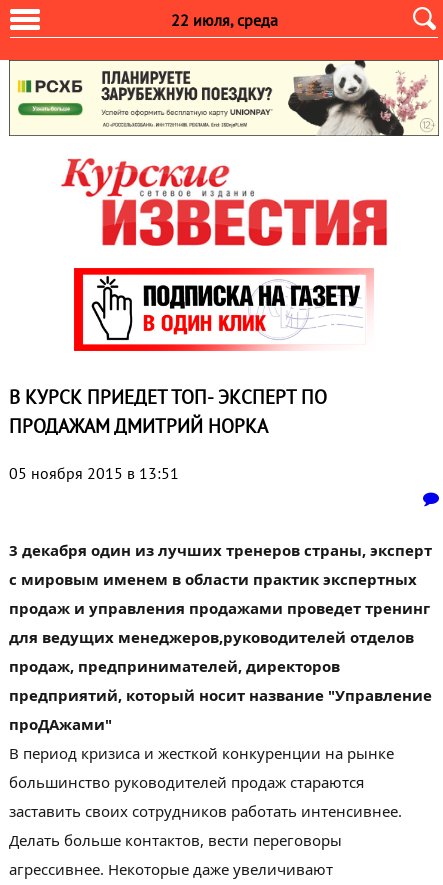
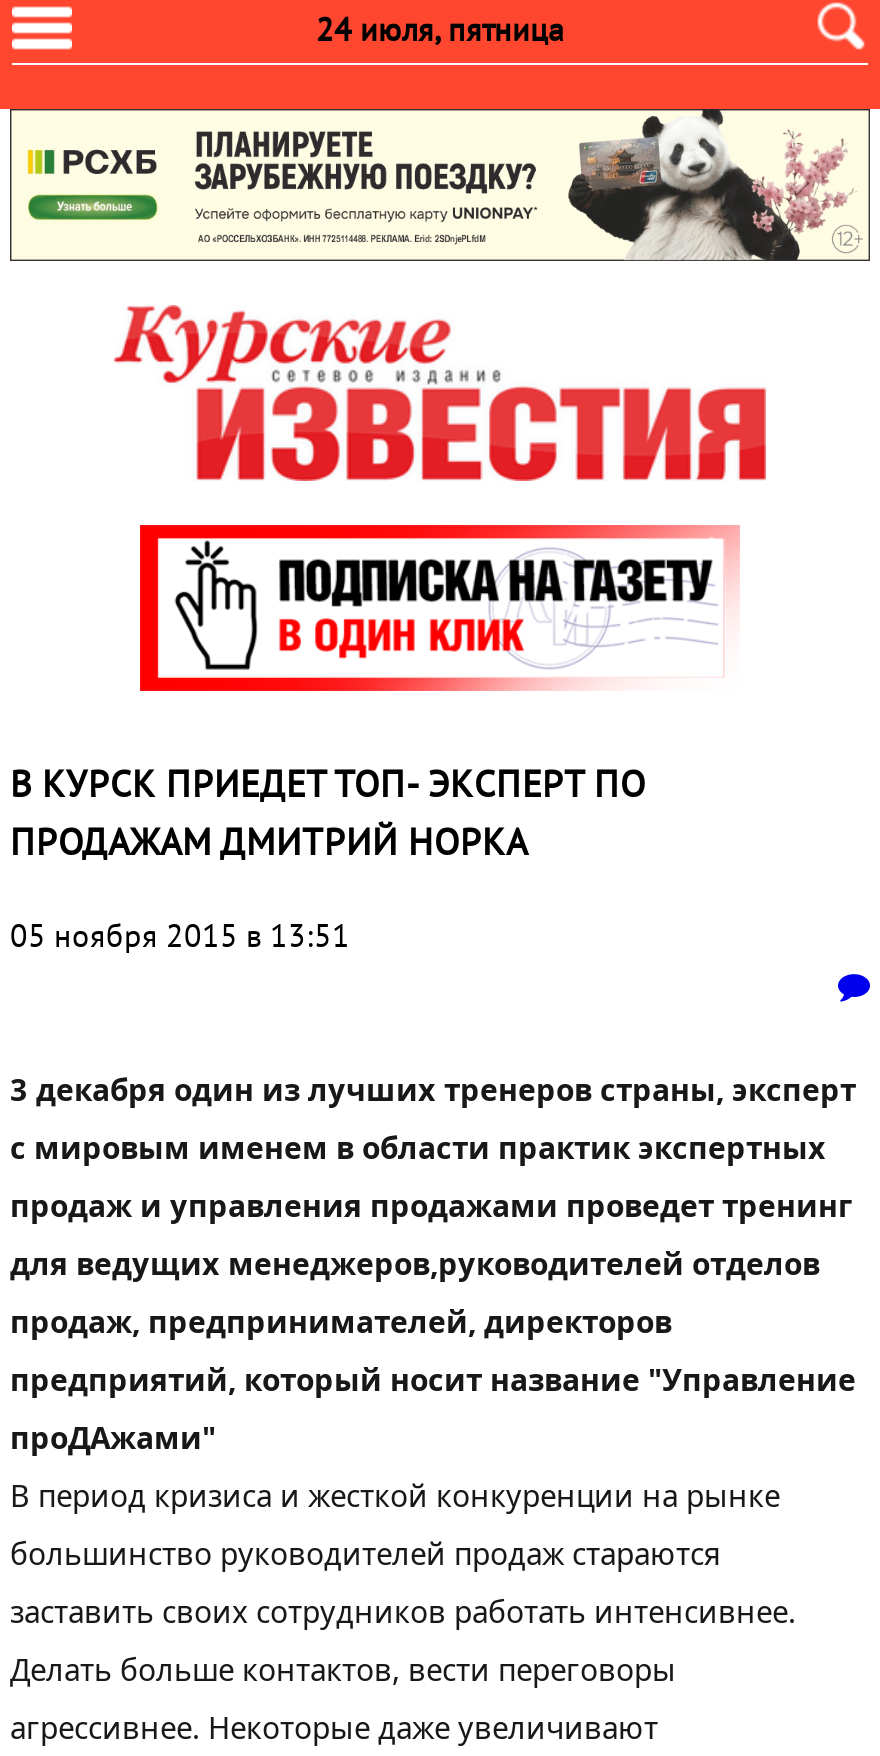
- 22 июля, среда
+ 24 июля, пятница
